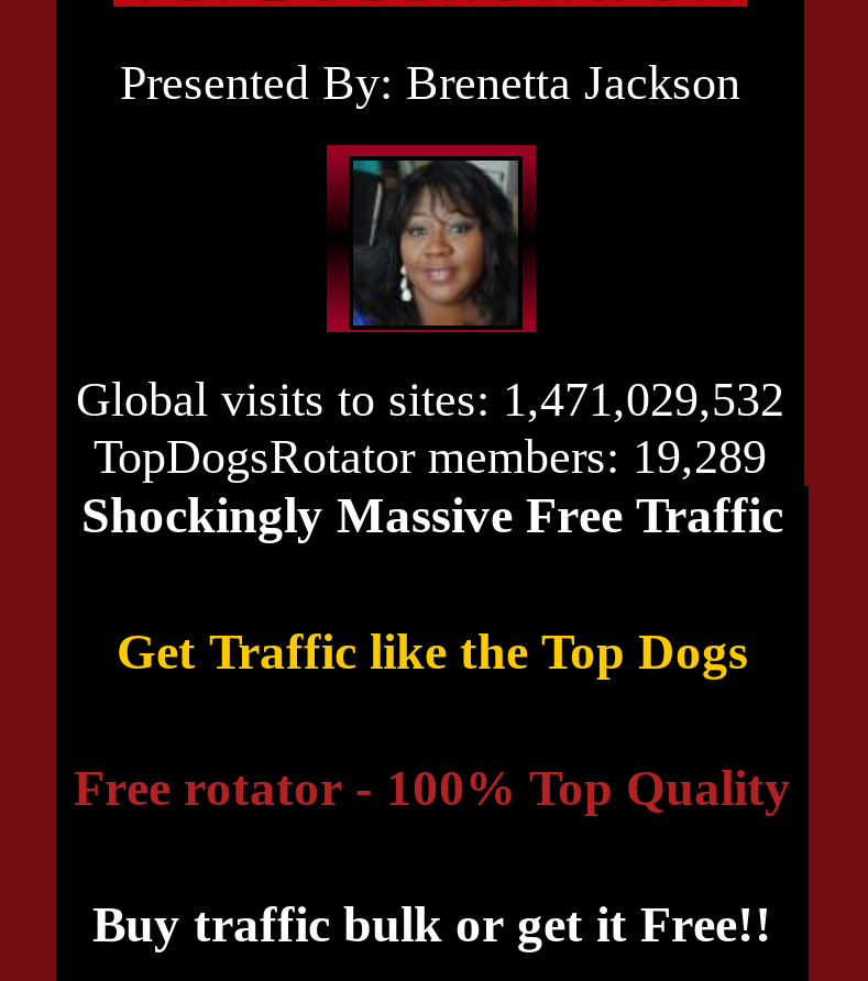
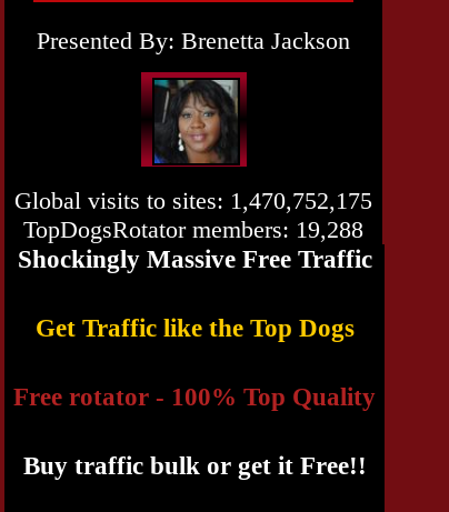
- Global visits to sites: 1,471,029,532
+ Global visits to sites: 1,470,752,175

- TopDogsRotator members: 19,289
+ TopDogsRotator members: 19,288
